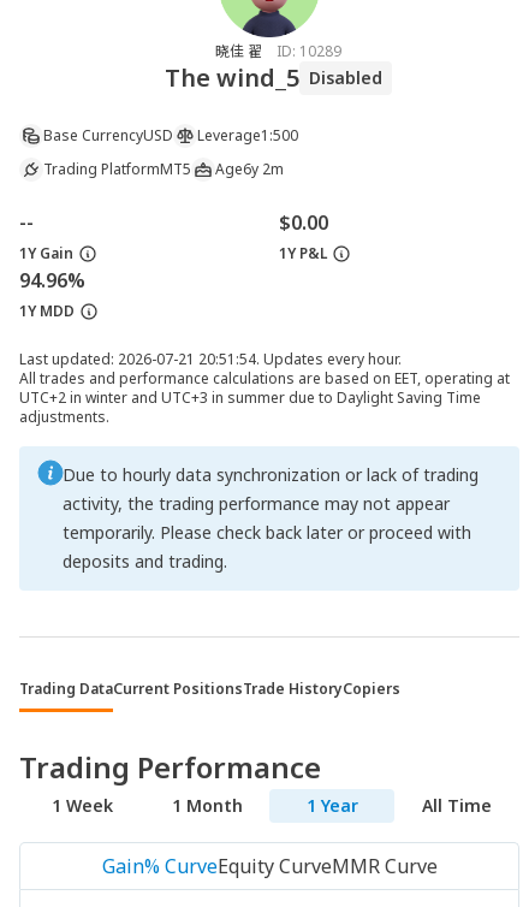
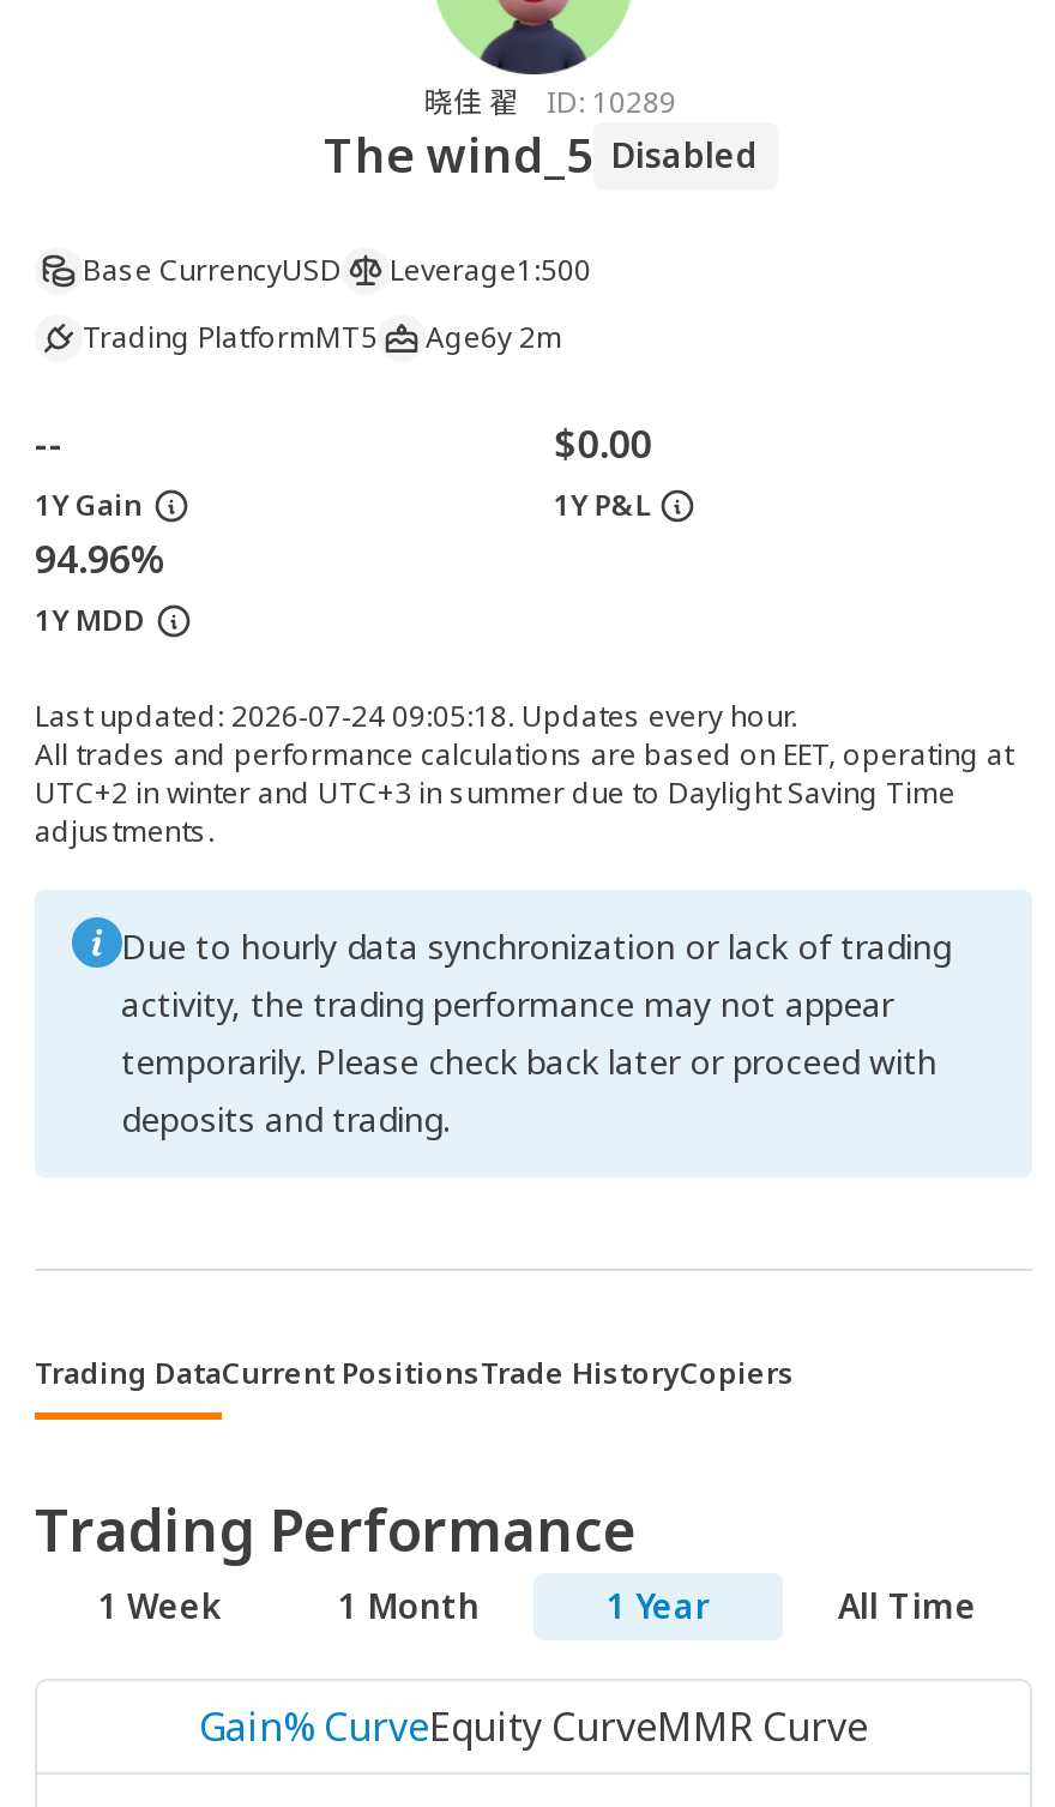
- Last updated: 2026-07-21 20:51:54. Updates every hour.
+ Last updated: 2026-07-24 09:05:18. Updates every hour.
